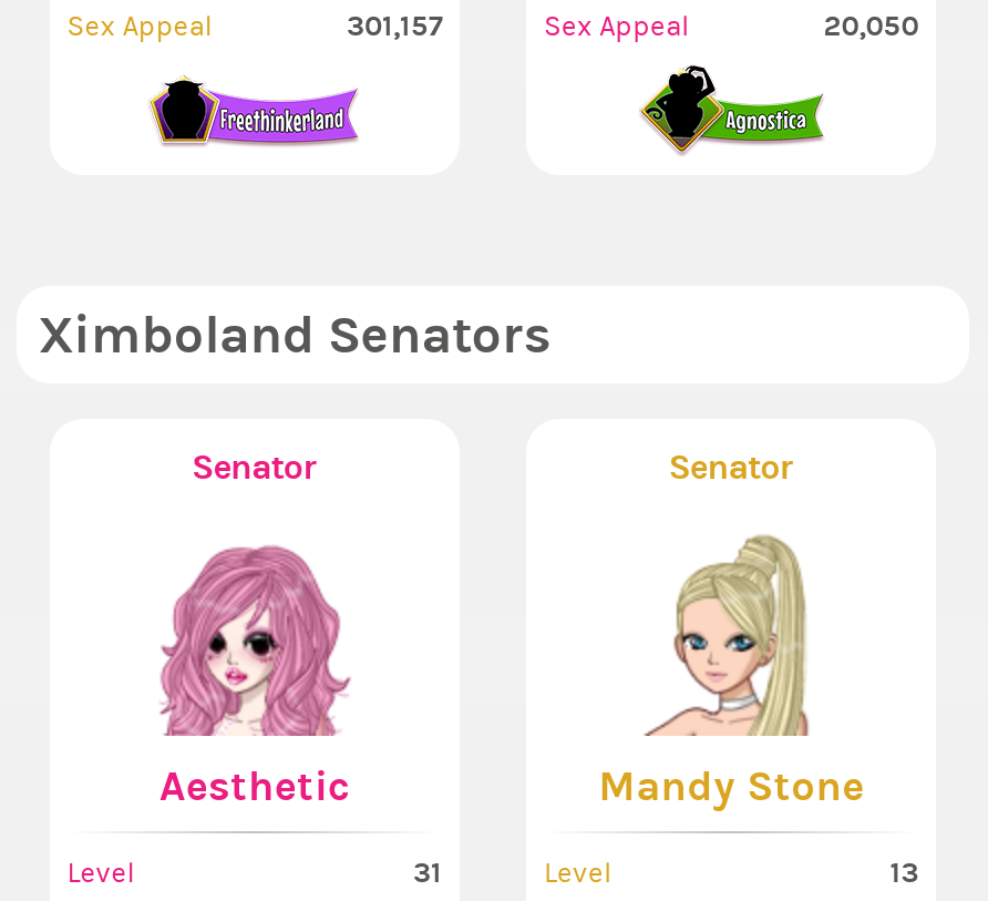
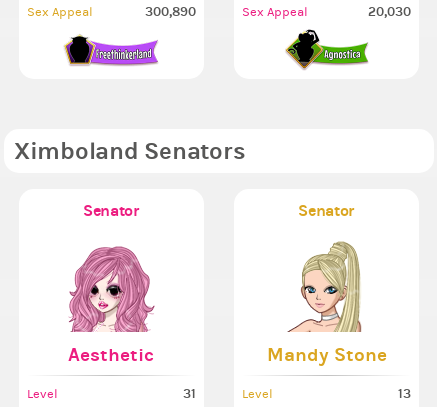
- 301,157
+ 300,890

- 20,050
+ 20,030
